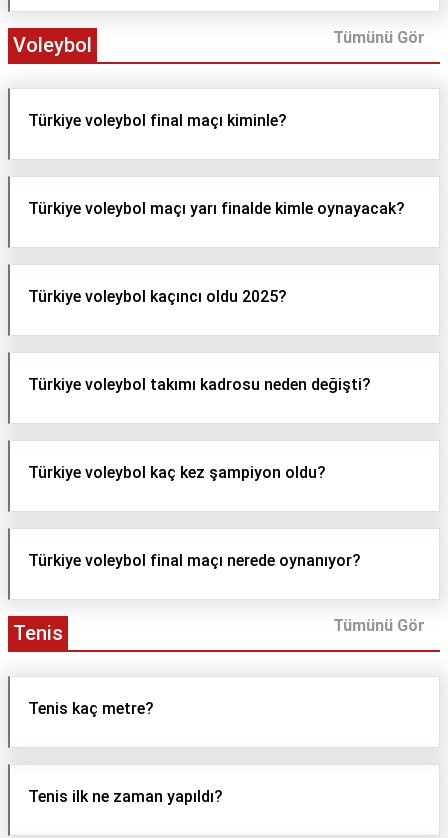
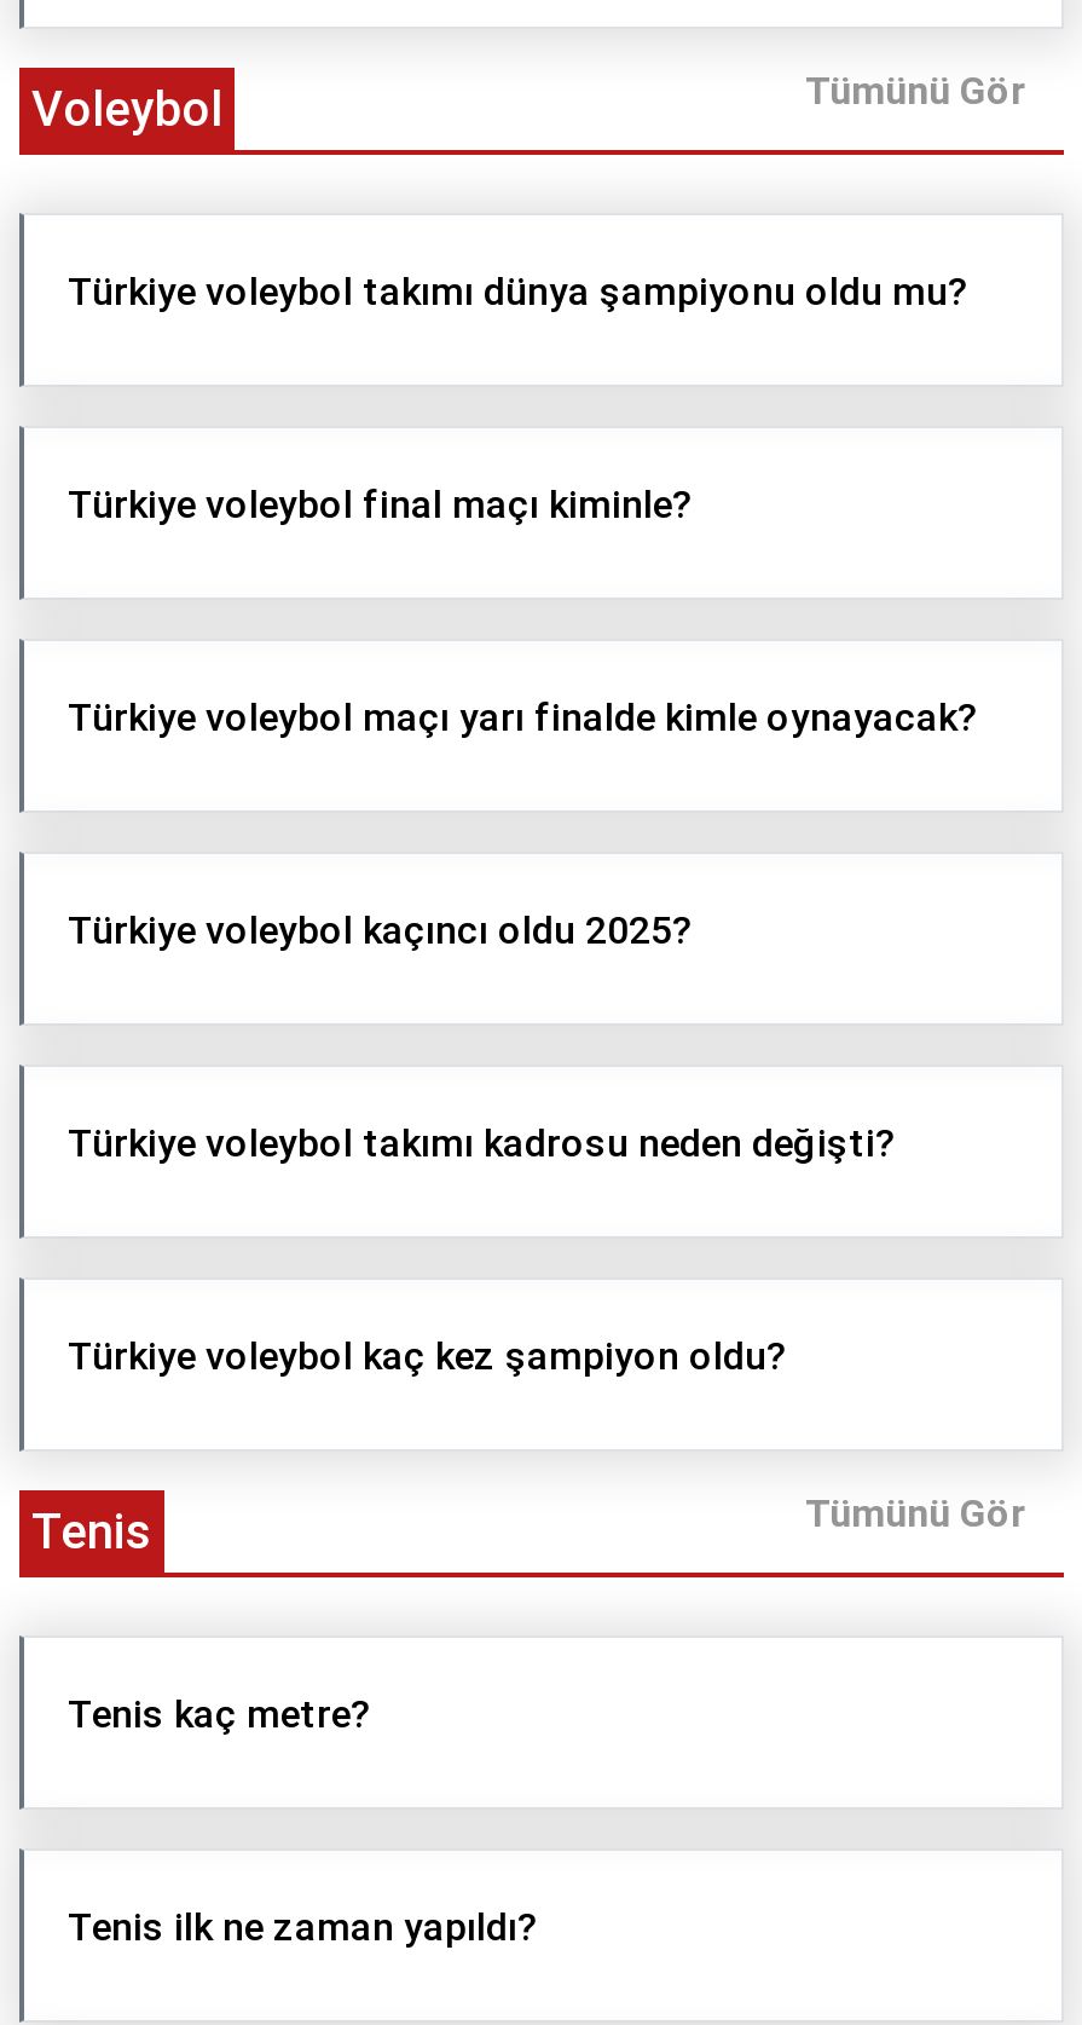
+ Türkiye voleybol takımı dünya şampiyonu oldu mu?

moved down: Türkiye voleybol final maçı kiminle? | Türkiye voleybol maçı yarı finalde kimle oynayacak? | Türkiye voleybol kaçıncı oldu 2025? | Türkiye voleybol takımı kadrosu neden değişti? | Türkiye voleybol kaç kez şampiyon oldu?

- Türkiye voleybol final maçı nerede oynanıyor?
